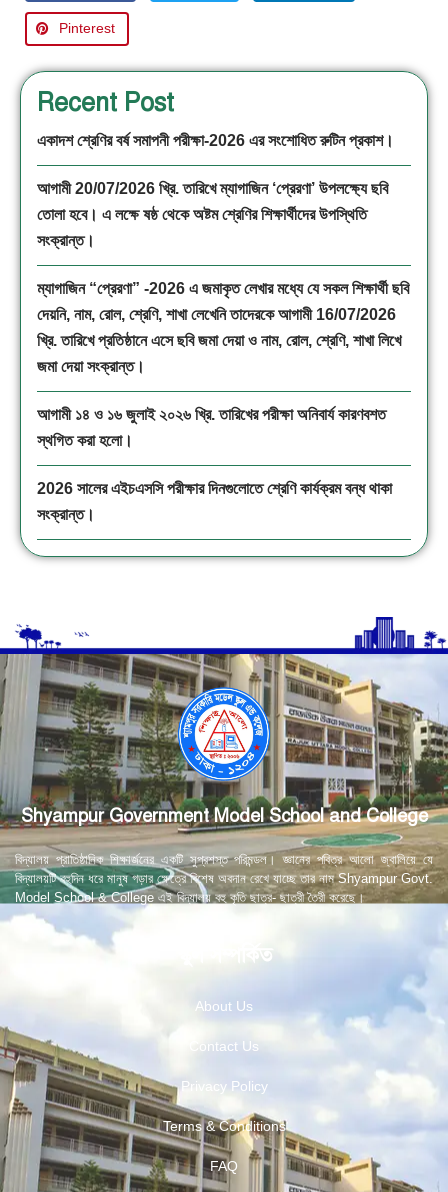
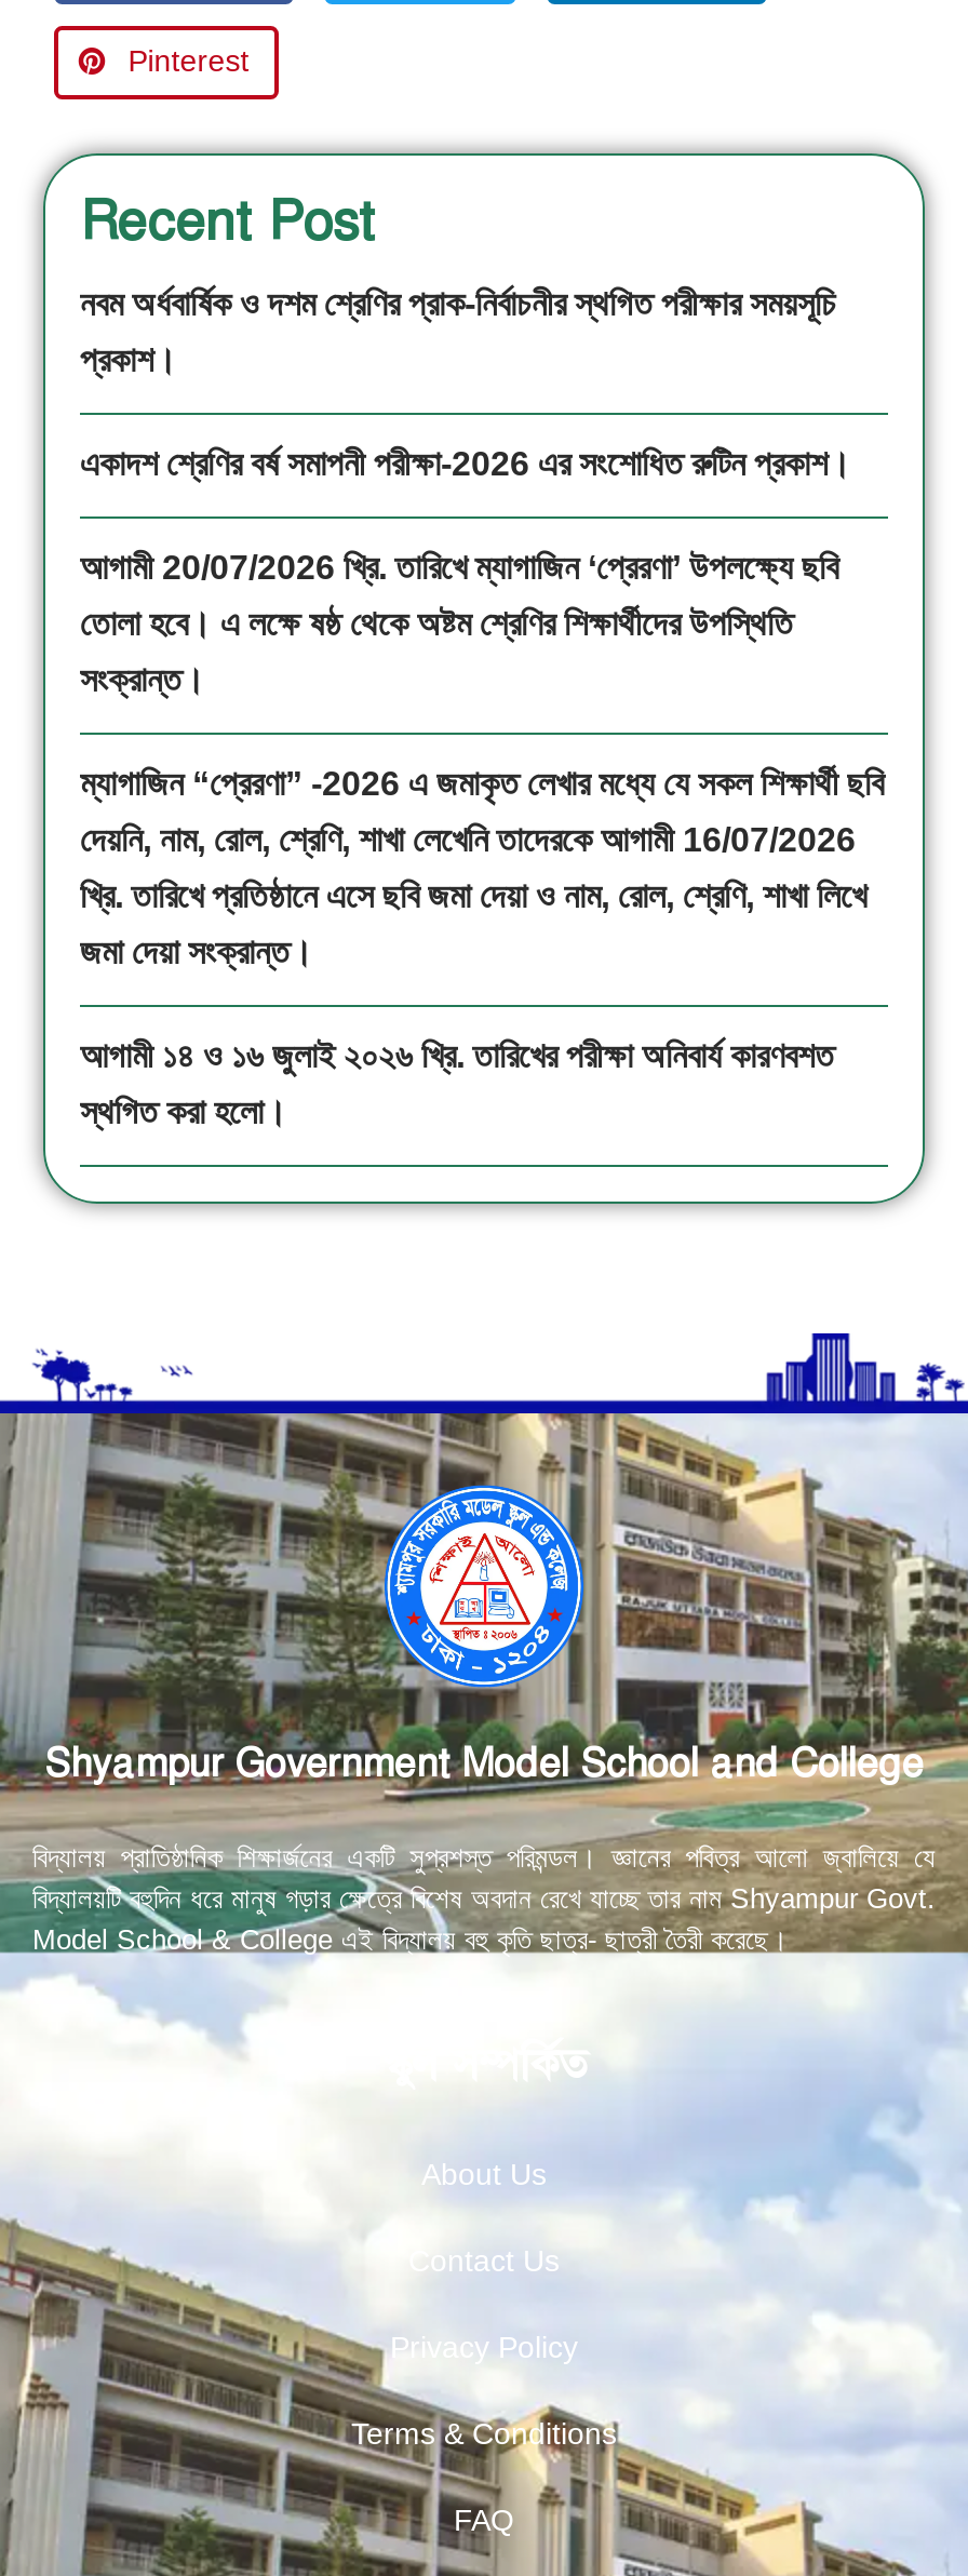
+ নবম অর্ধবার্ষিক ও দশম শ্রেণির প্রাক-নির্বাচনীর স্থগিত পরীক্ষার সময়সূচি
+ প্রকাশ।

moved down: একাদশ শ্রেণির বর্ষ সমাপনী পরীক্ষা-2026 এর সংশোধিত রুটিন প্রকাশ। | আগামী 20/07/2026 খ্রি. তারিখে ম্যাগাজিন ‘প্রেরণা’ উপলক্ষ্যে ছবি | তোলা হবে। এ লক্ষে ষষ্ঠ থেকে অষ্টম শ্রেণির শিক্ষার্থীদের উপস্থিতি | ... | আগামী ১৪ ও ১৬ জুলাই ২০২৬ খ্রি. তারিখের পরীক্ষা অনিবার্য কারণবশত | স্থগিত করা হলো।

- 2026 সালের এইচএসসি পরীক্ষার দিনগুলোতে শ্রেণি কার্যক্রম বন্ধ থাকা
- সংক্রান্ত।
